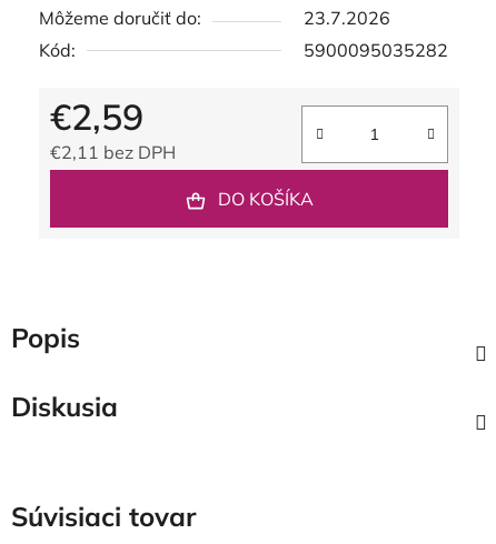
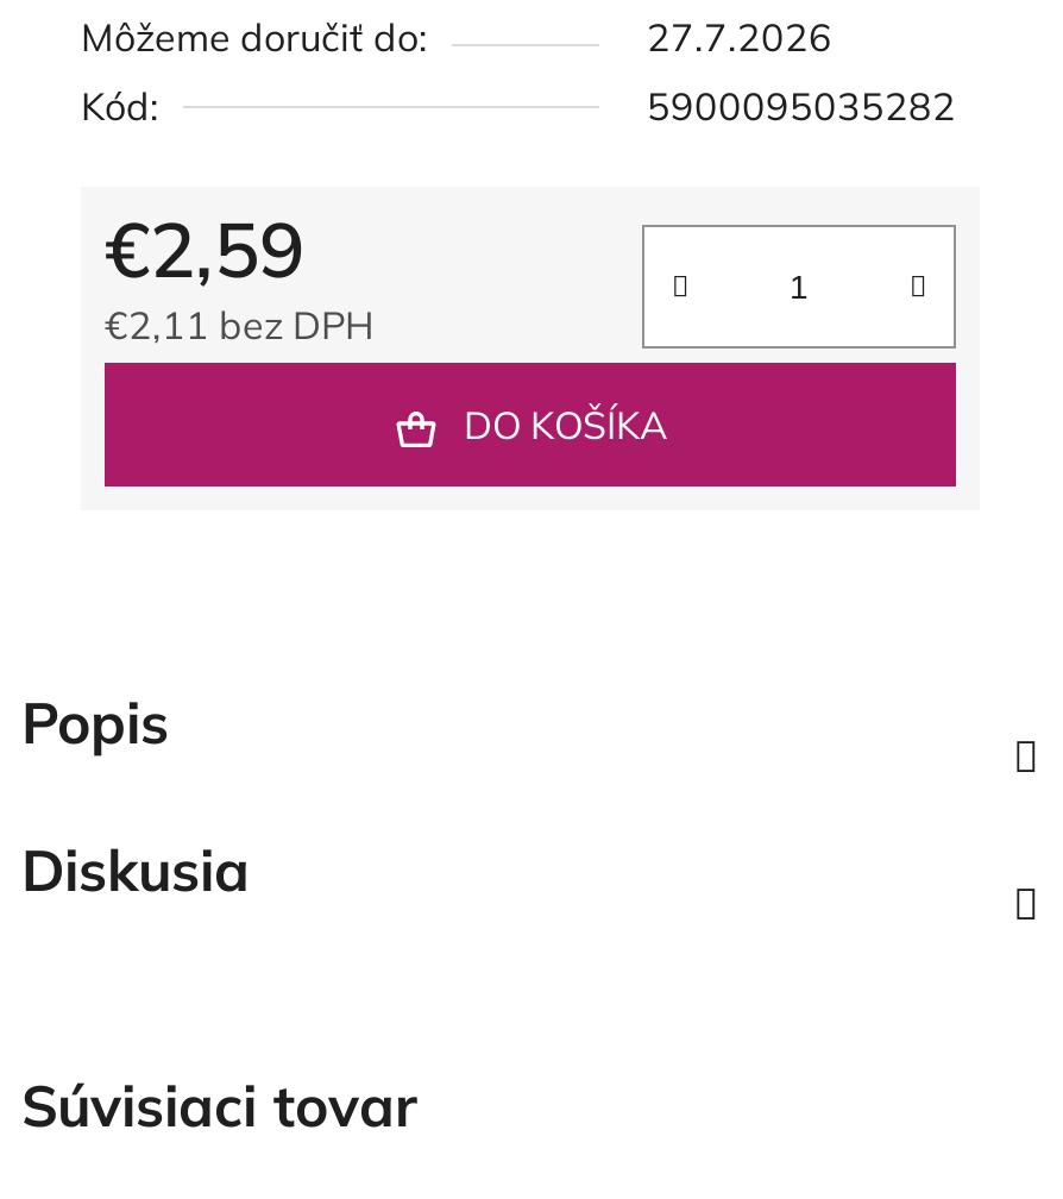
- 23.7.2026
+ 27.7.2026
